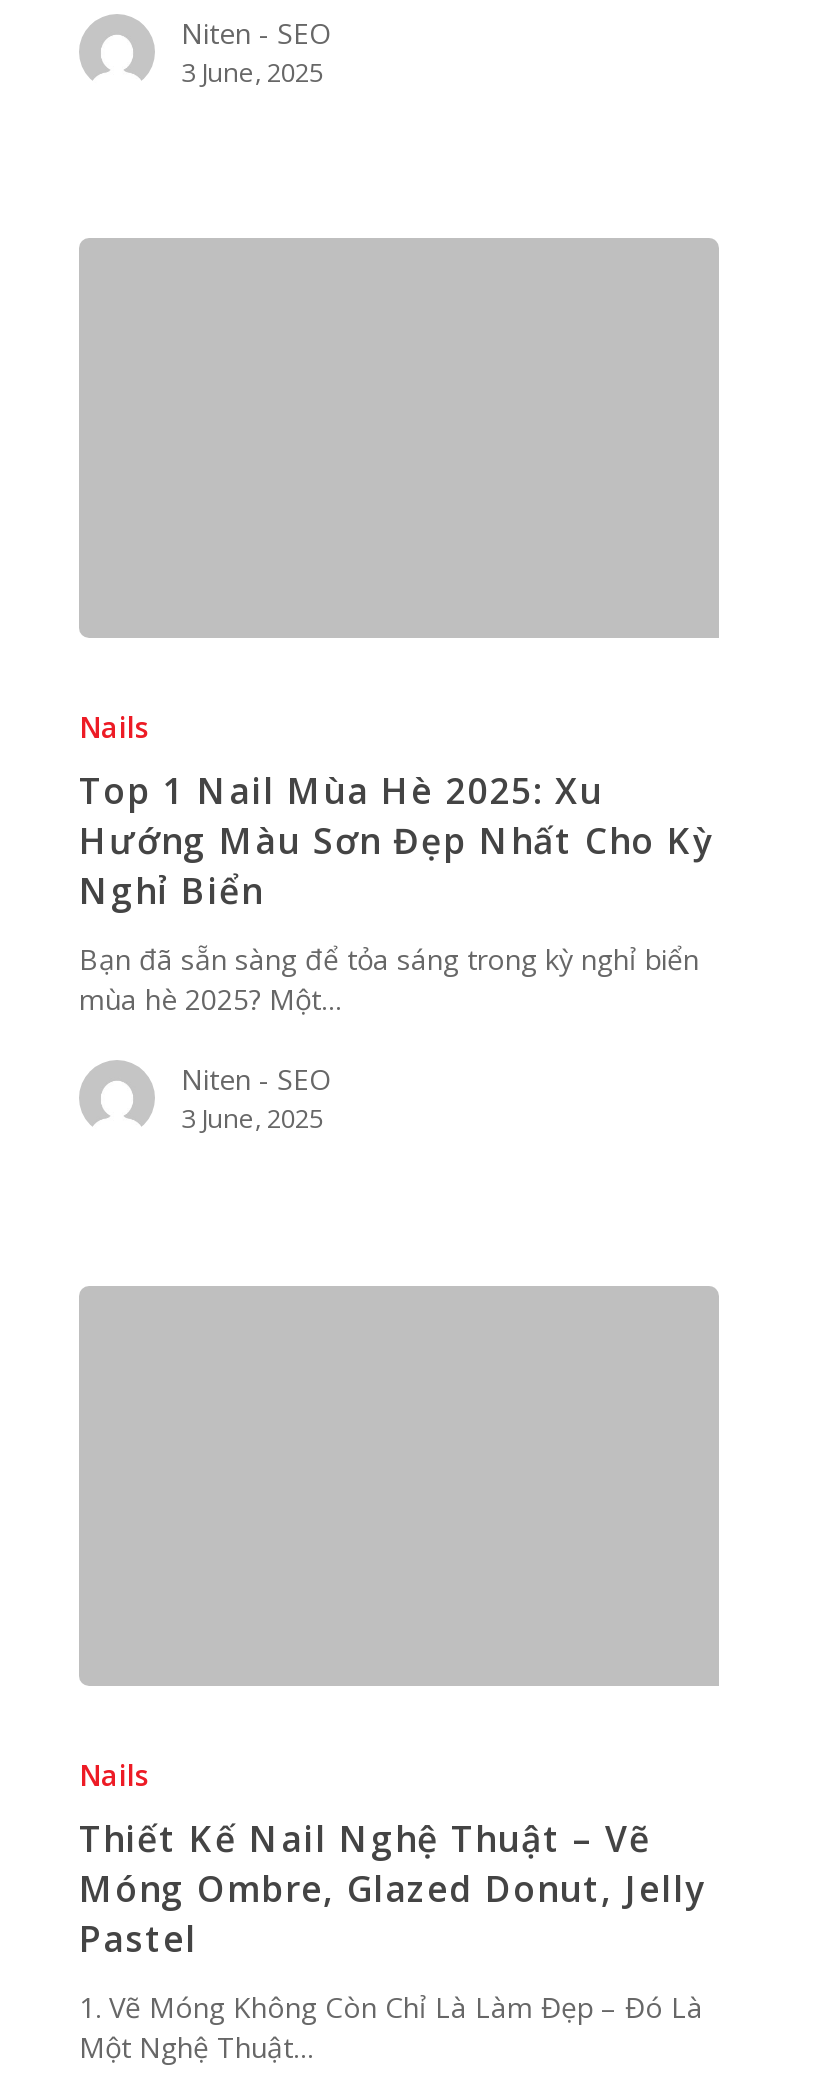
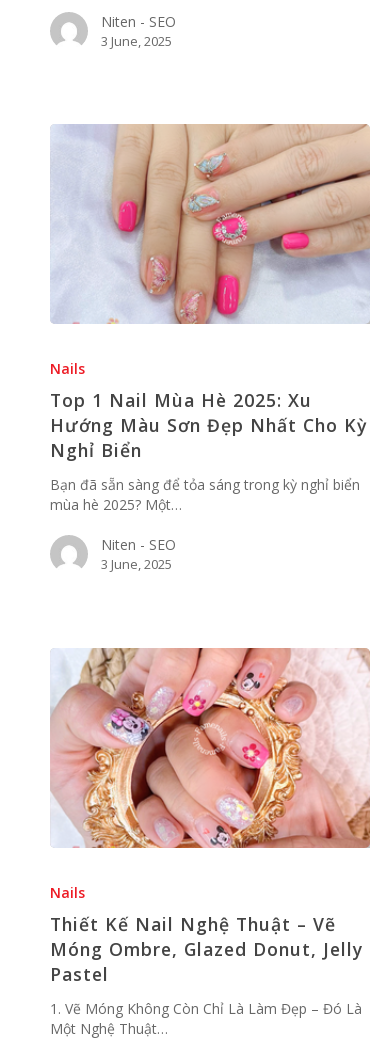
+ [image]

+ [image]
